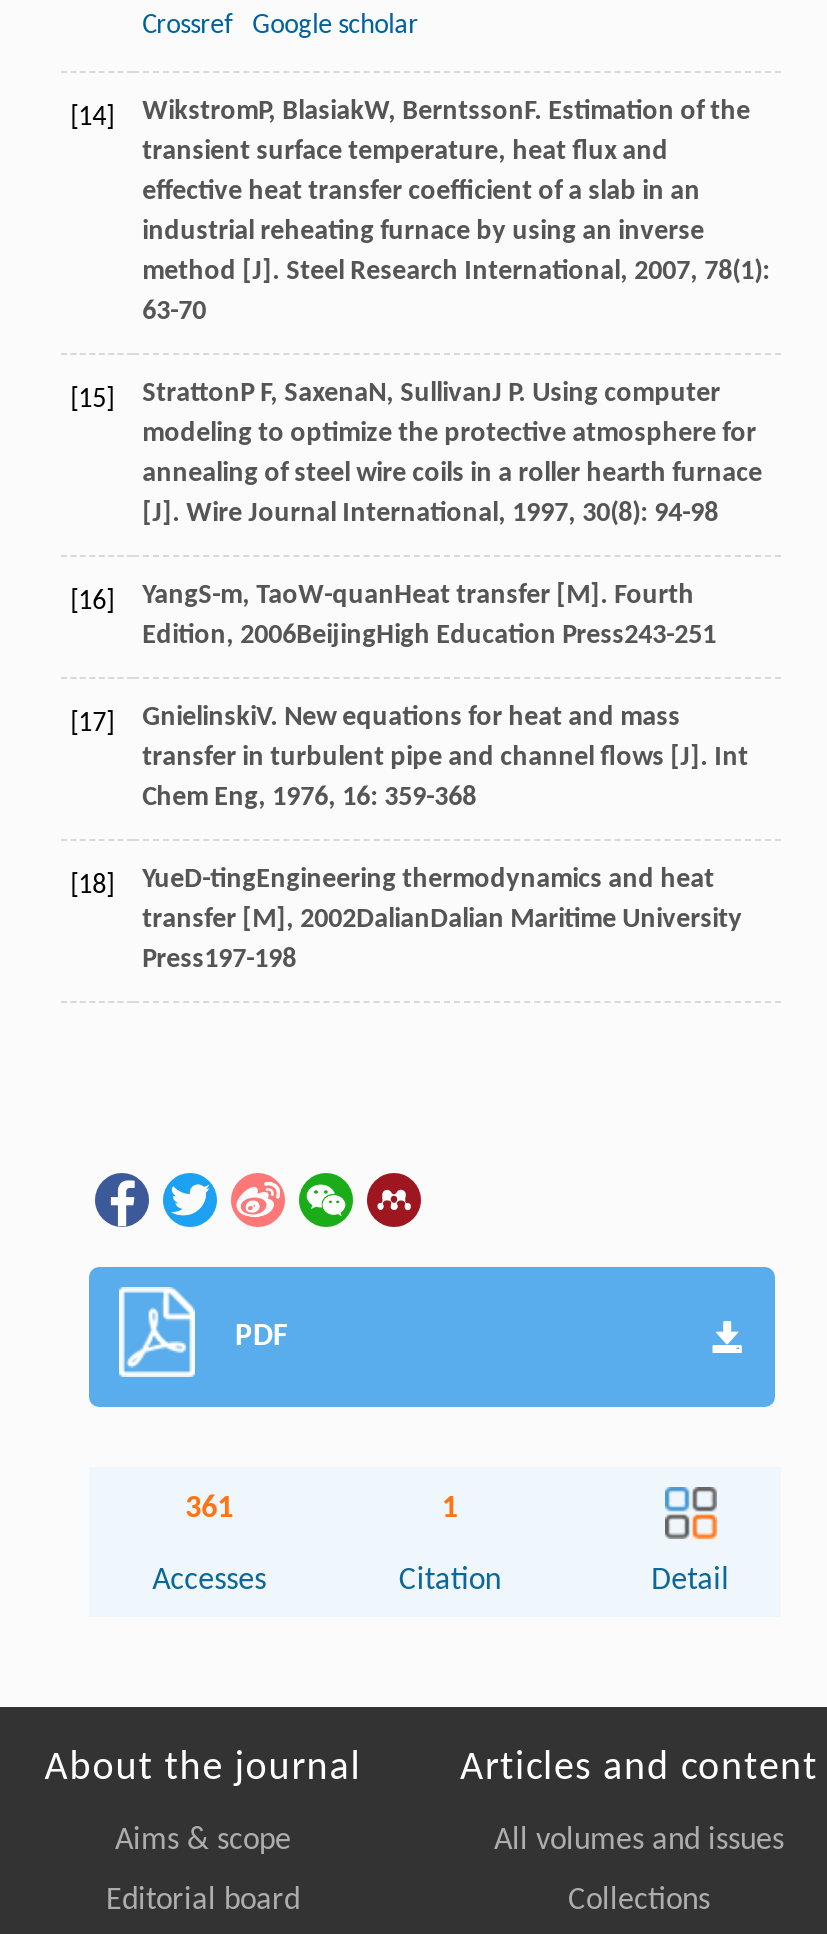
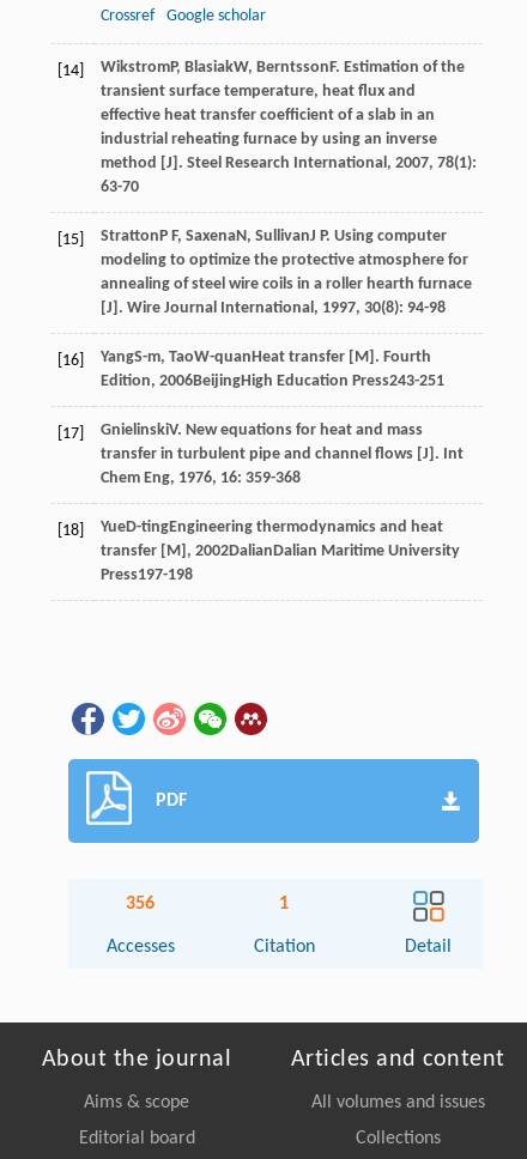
- 361
+ 356
